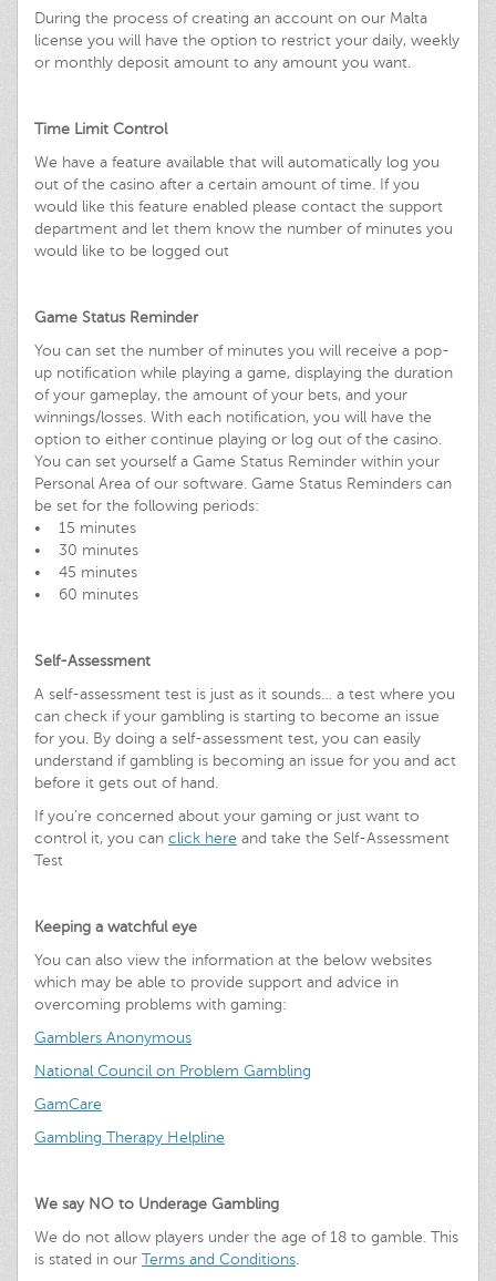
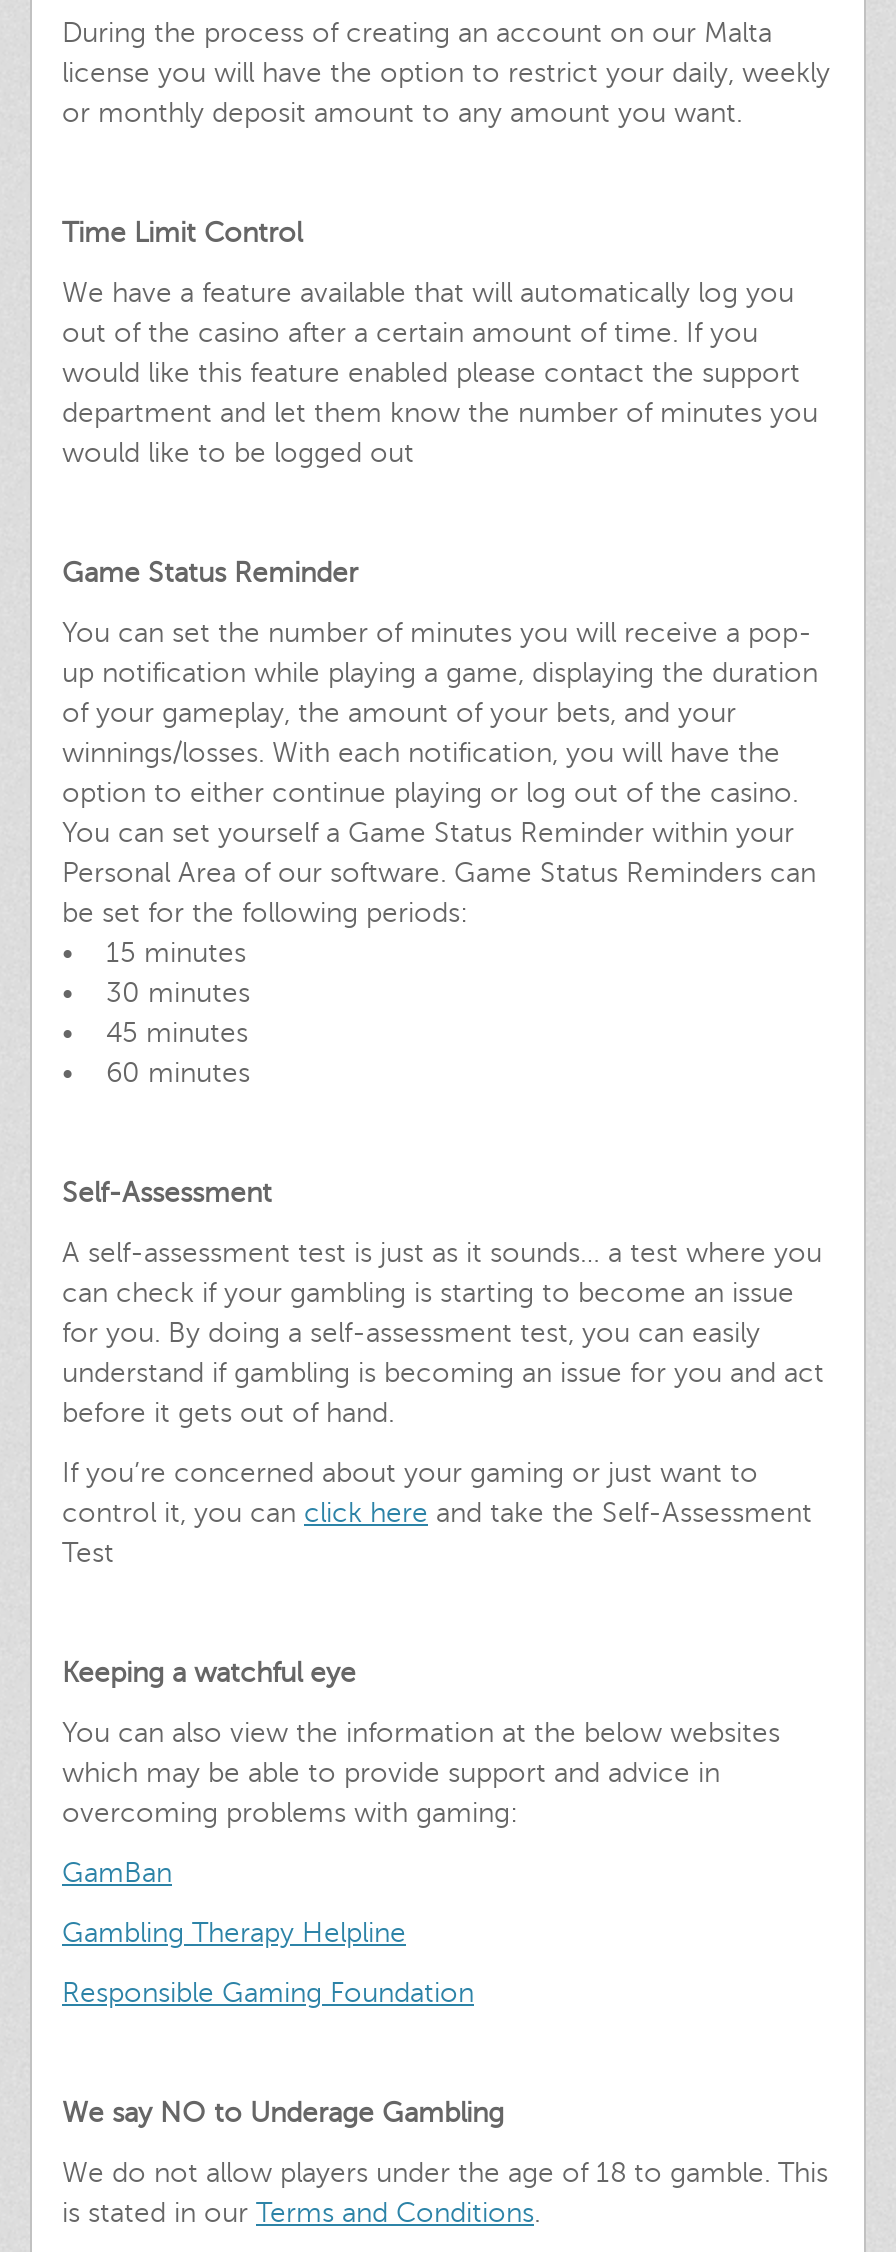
- Gamblers Anonymous
- National Council on Problem Gambling
- GamCare
+ GamBan

moved up: Gambling Therapy Helpline

+ Responsible Gaming Foundation
